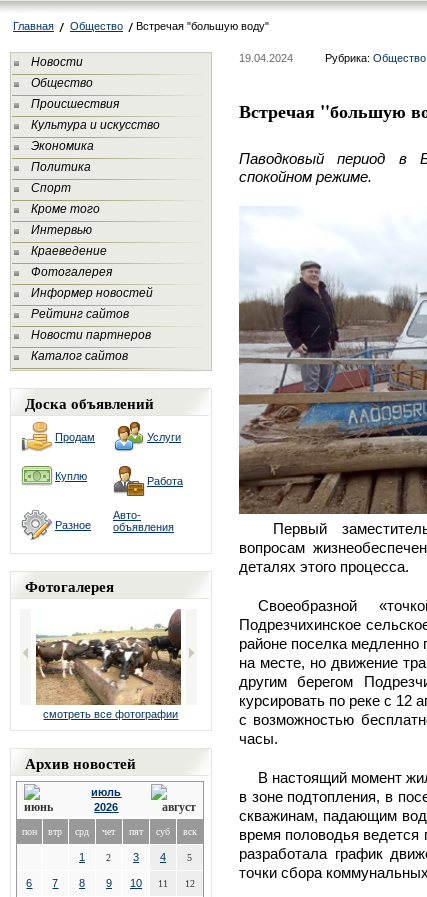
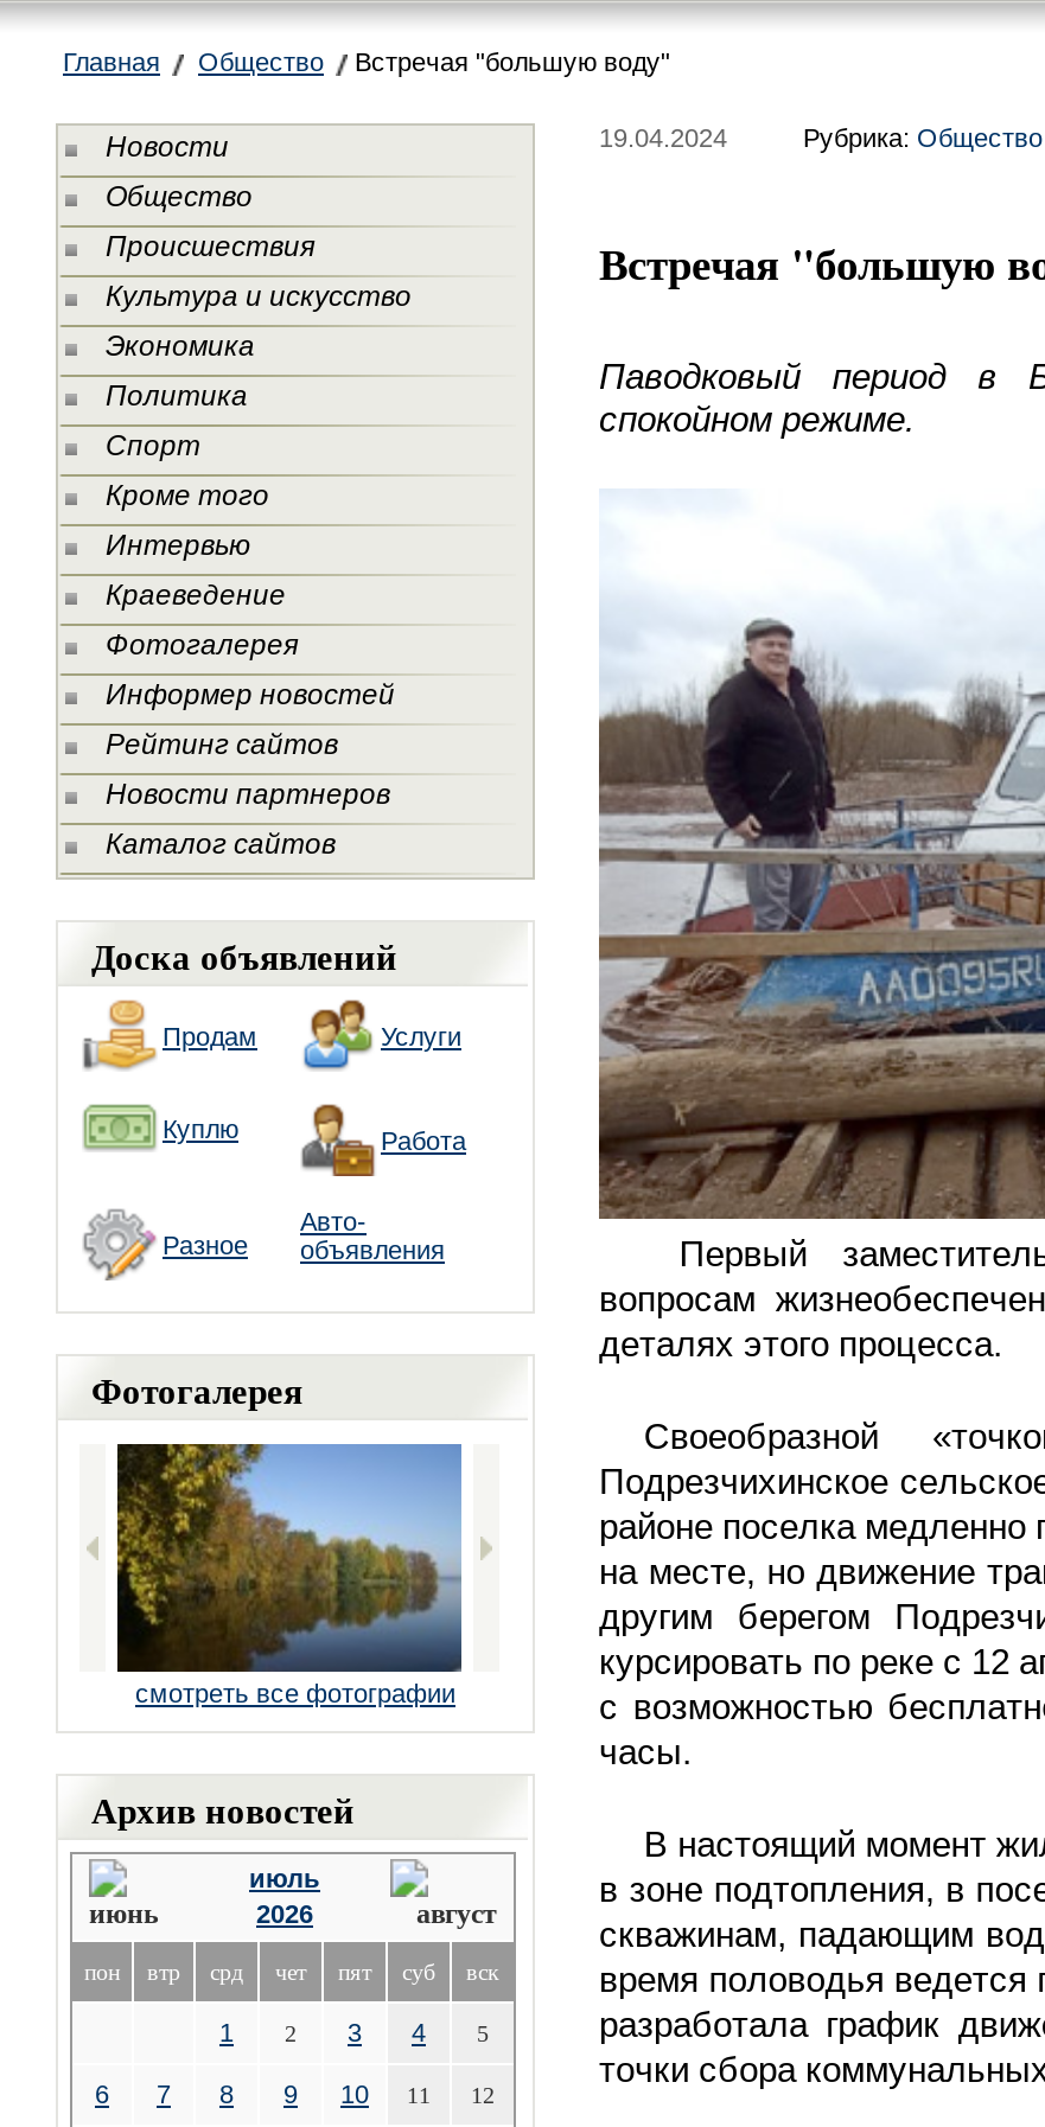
- [image]
+ [image]
